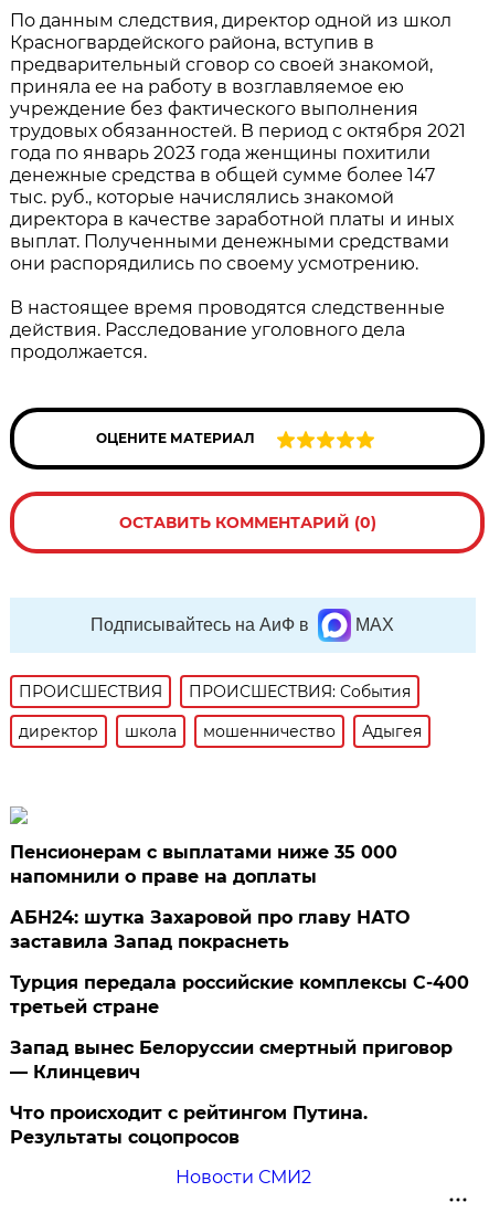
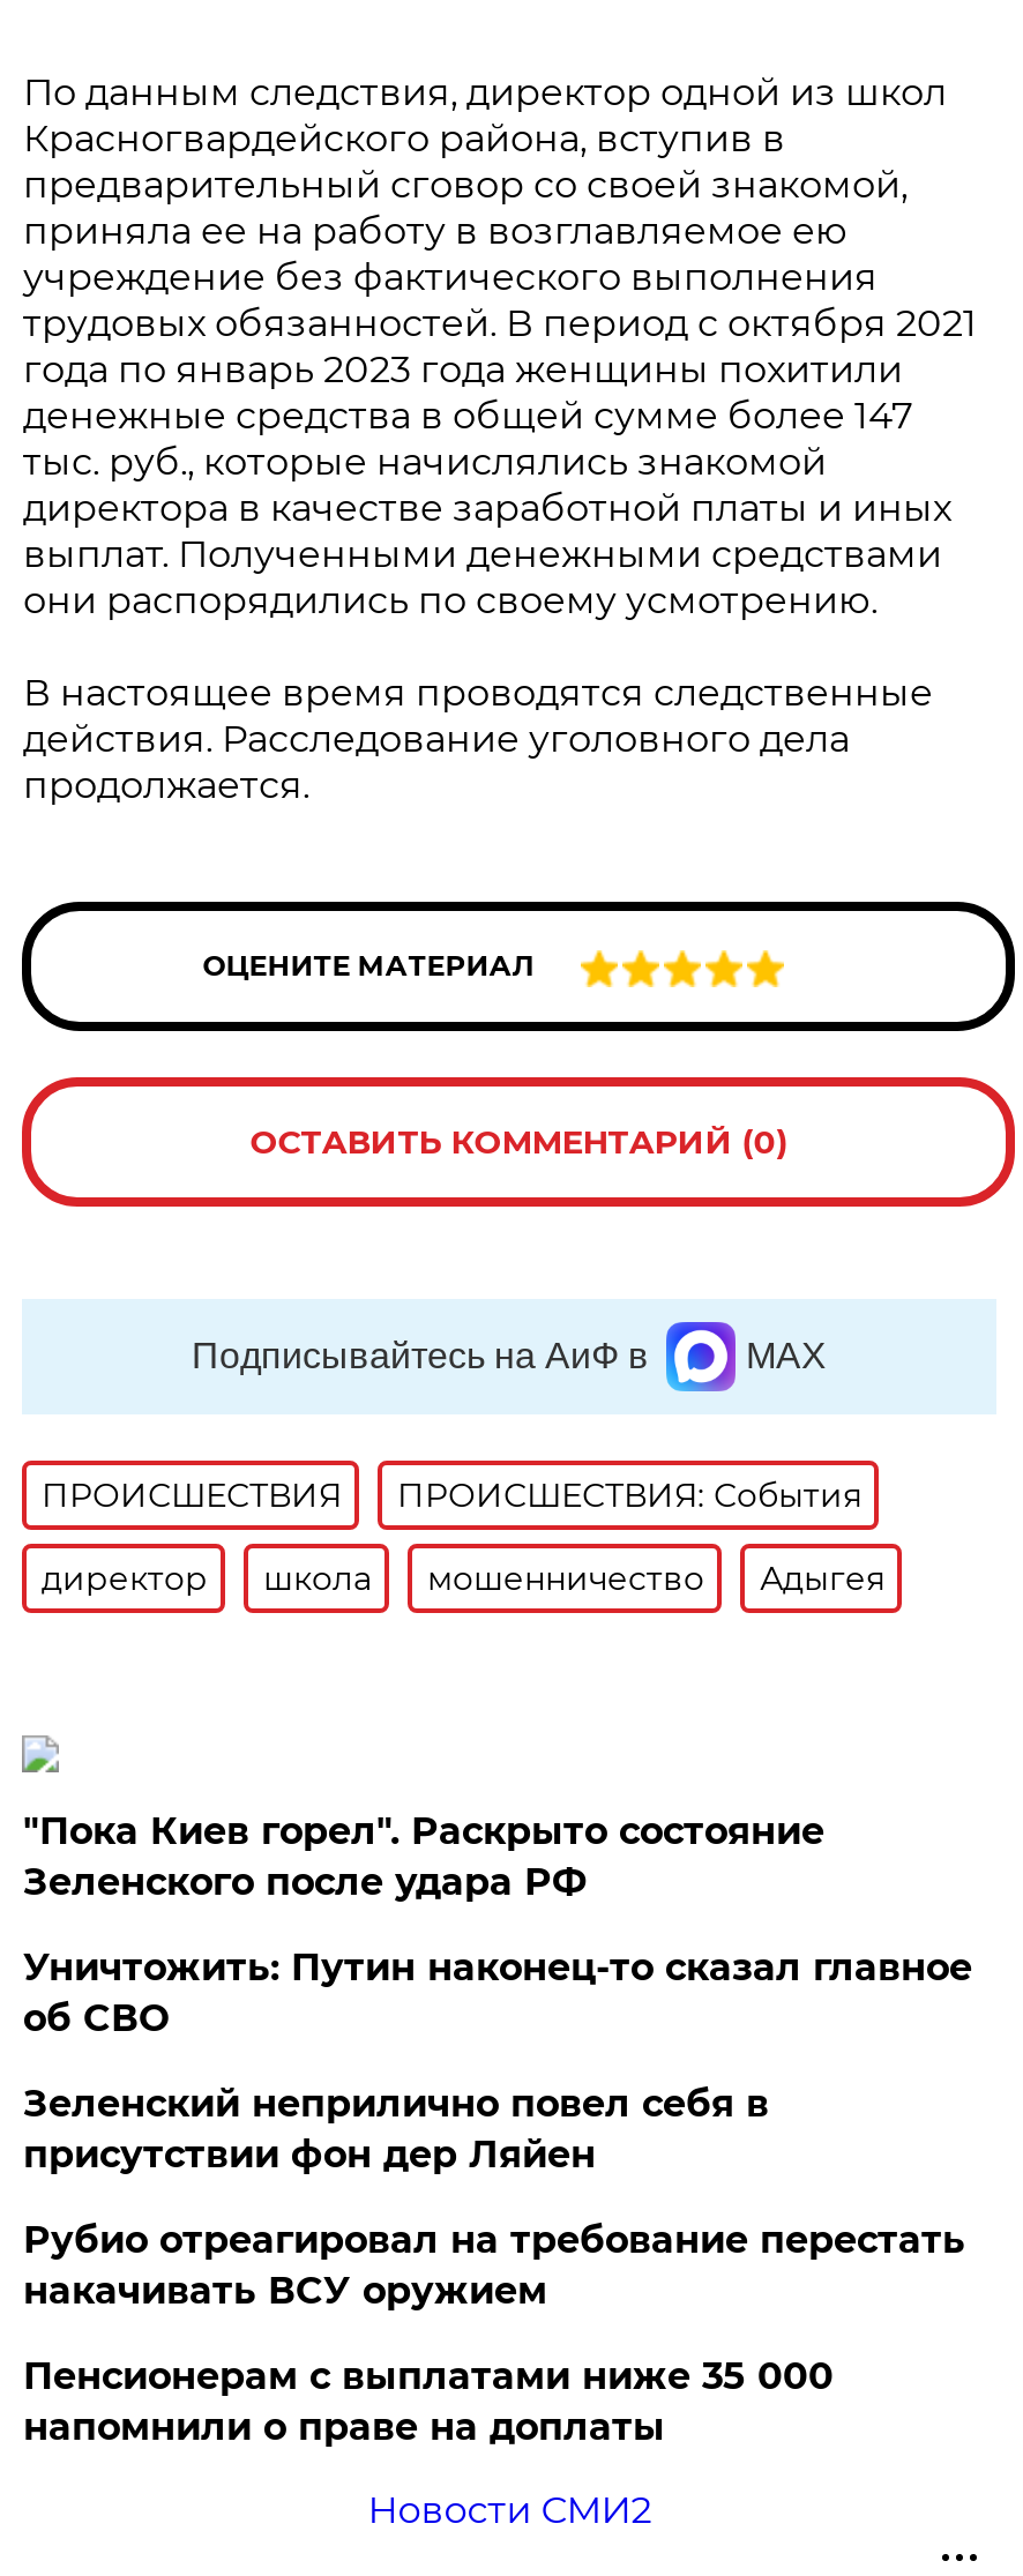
+ "Пока Киев горел". Раскрыто состояние
+ Зеленского после удара РФ
+ Уничтожить: Путин наконец-то сказал главное
+ об СВО
+ Зеленский неприлично повел cебя в
+ присутствии фон дер Ляйен
+ Рубио отреагировал на требование перестать
+ накачивать ВСУ оружием

moved down: Пенсионерам с выплатами ниже 35 000 | напомнили о праве на доплаты

- АБН24: шутка Захаровой про главу НАТО
- заставила Запад покраснеть
- Турция передала российские комплексы С-400
- третьей стране
- Запад вынес Белоруссии смертный приговор
- — Клинцевич
- Что происходит с рейтингом Путина.
- Результаты соцопросов
